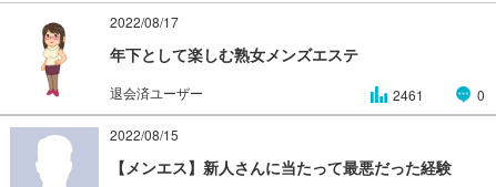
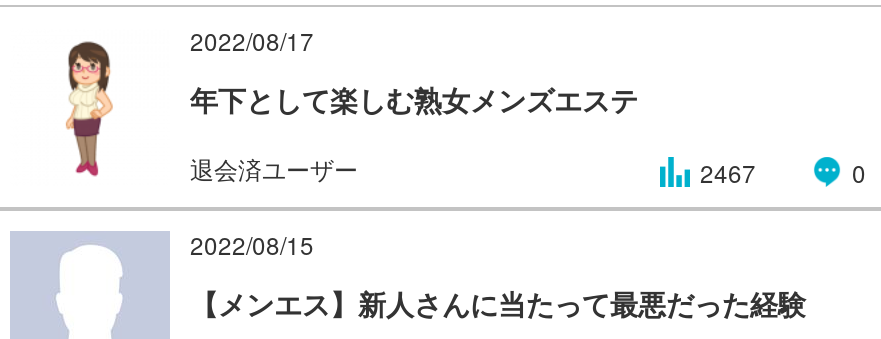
- 2461
+ 2467
